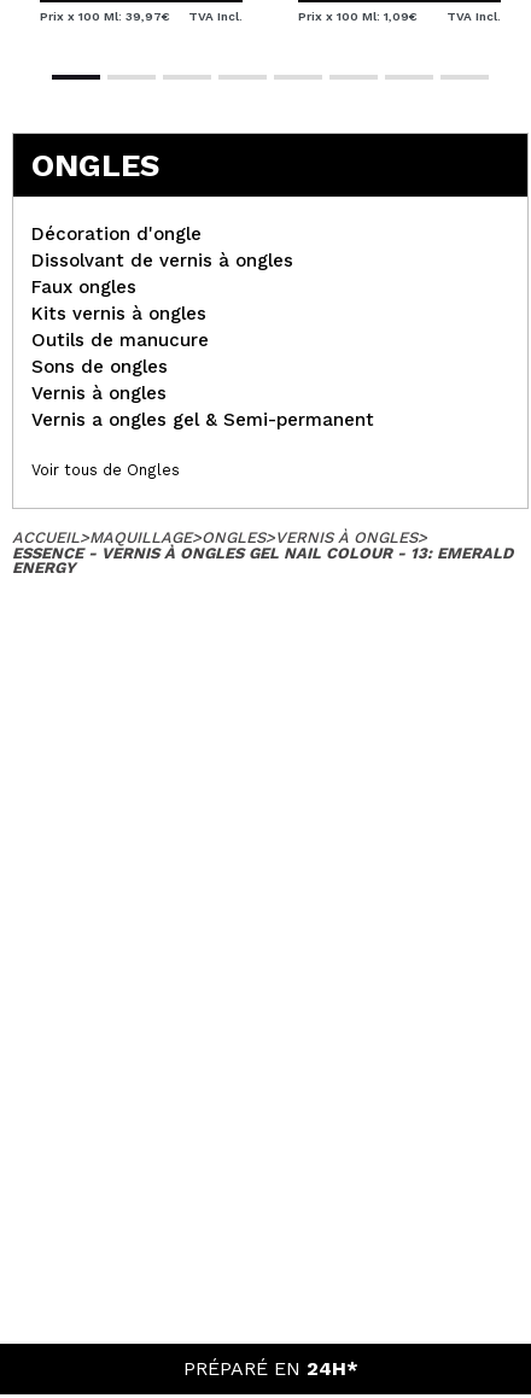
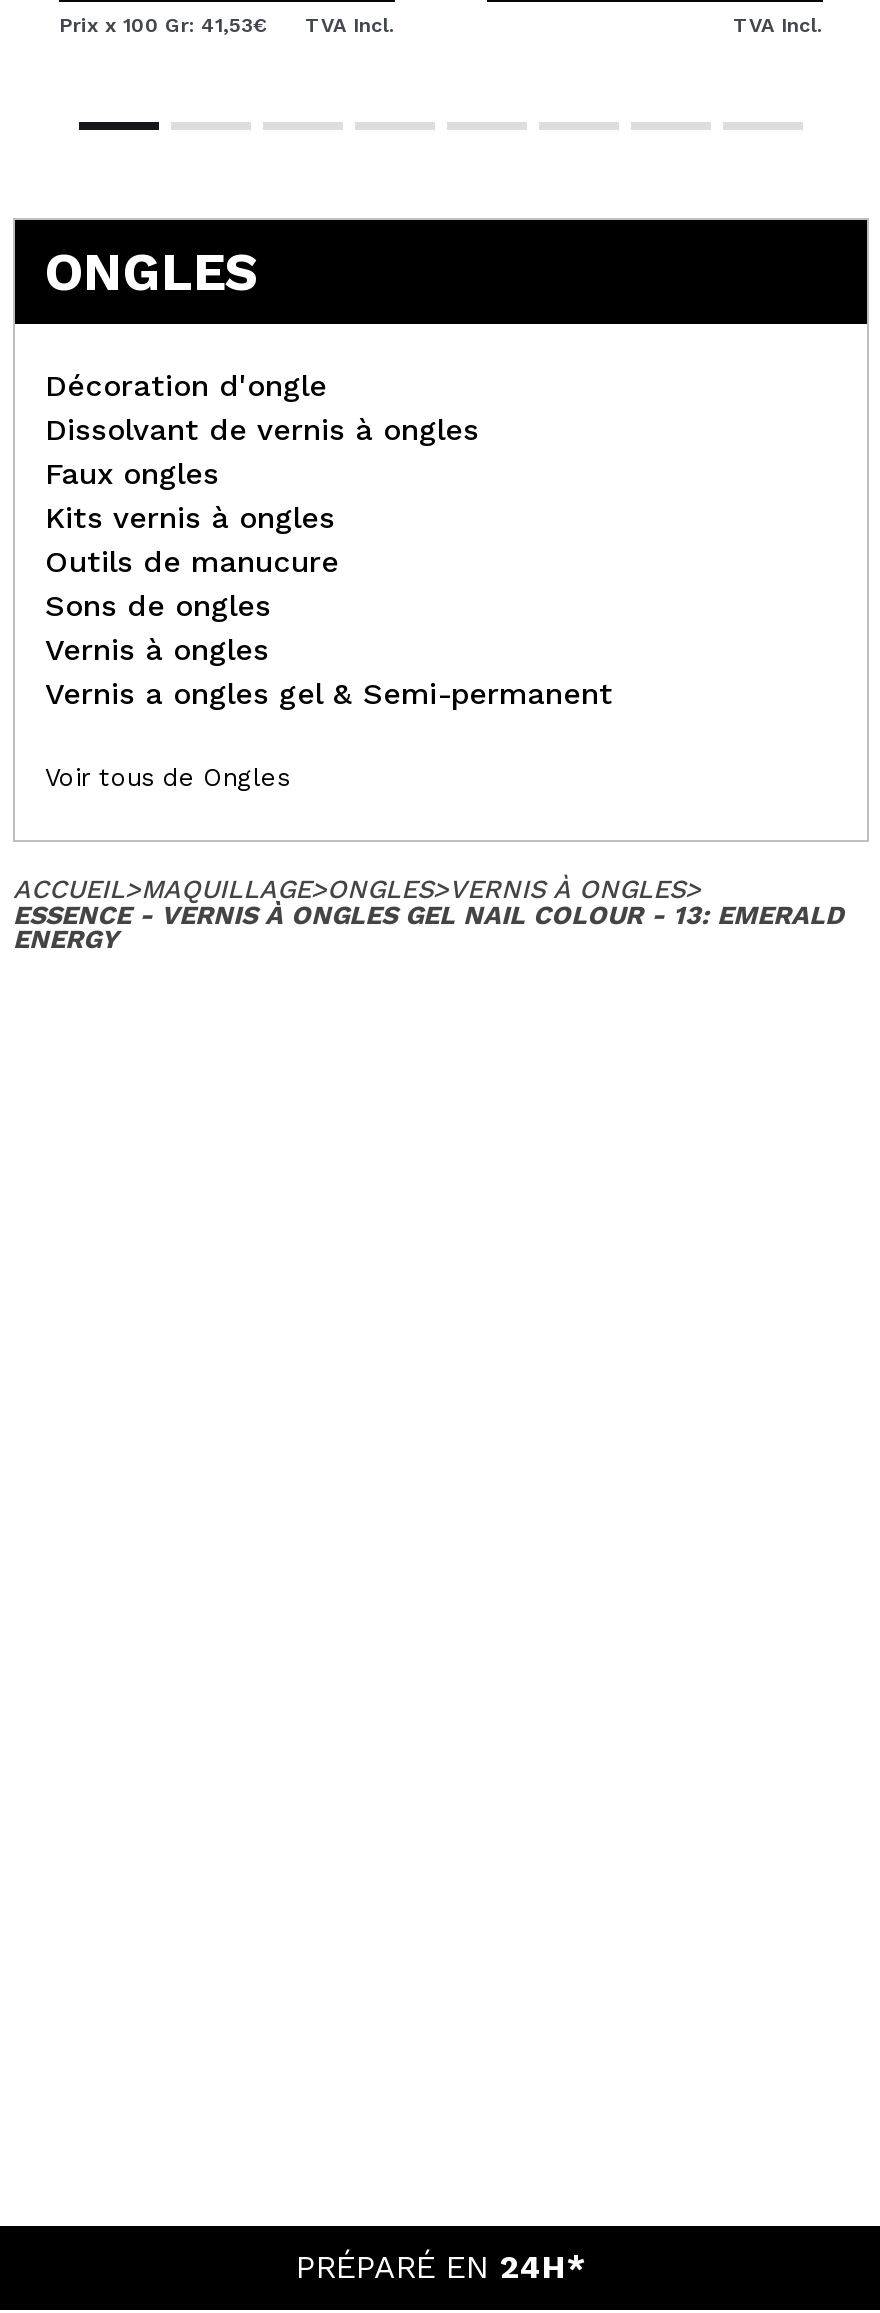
- Prix x 100 Ml: 39,97€ TVA Incl.
+ Prix x 100 Gr: 41,53€ TVA Incl.

- Prix x 100 Ml: 1,09€
